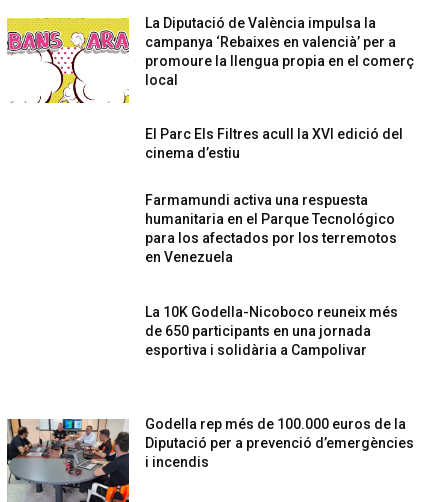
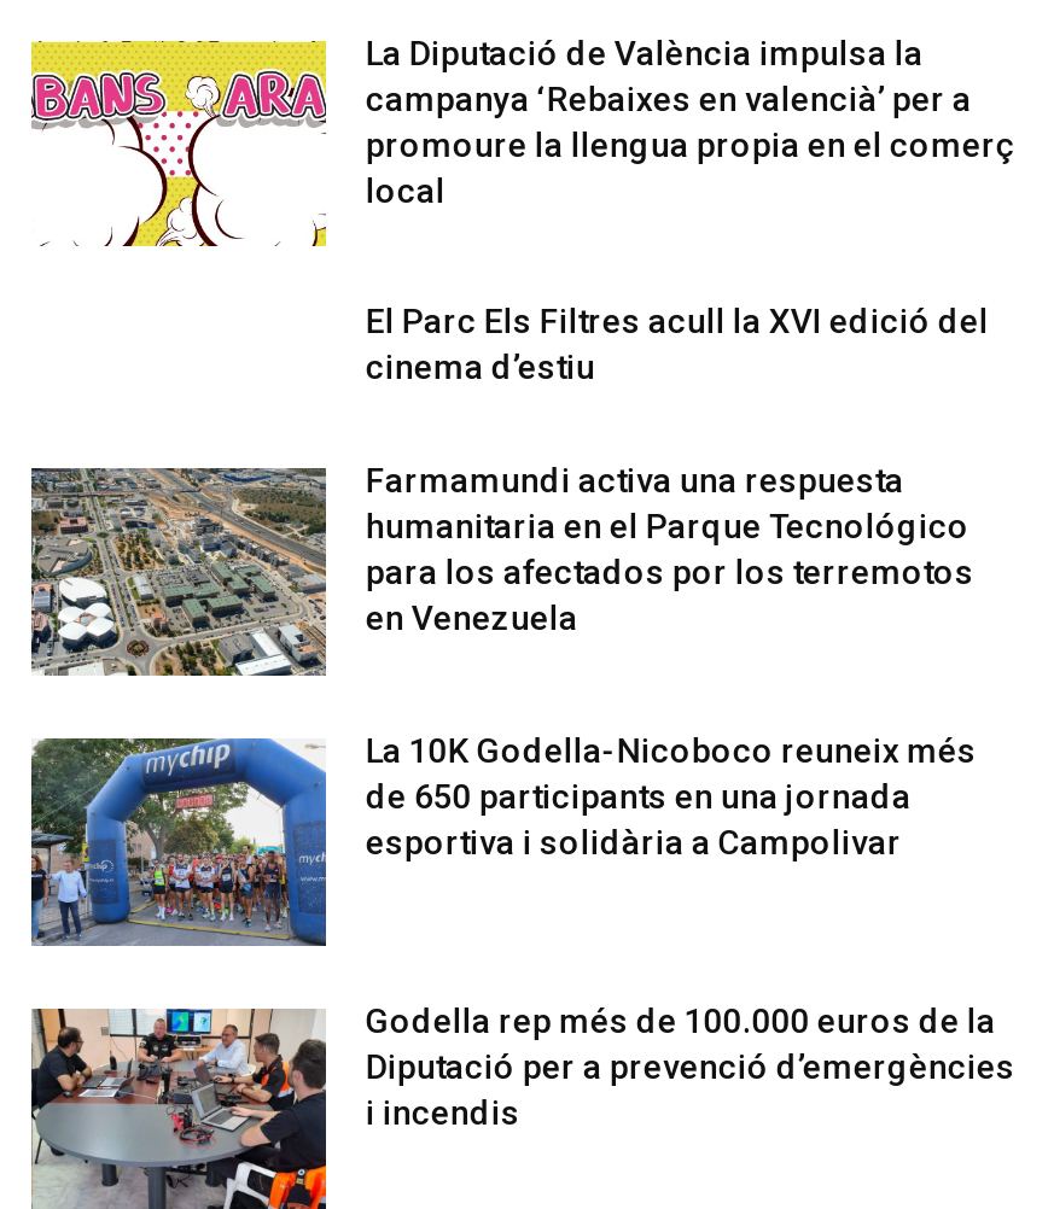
+ [image]

+ [image]
